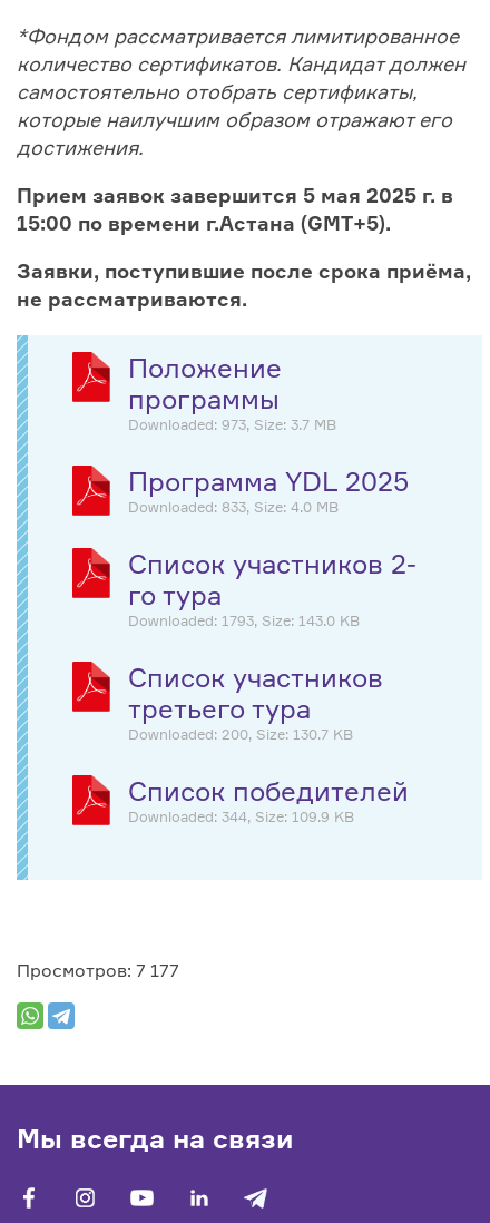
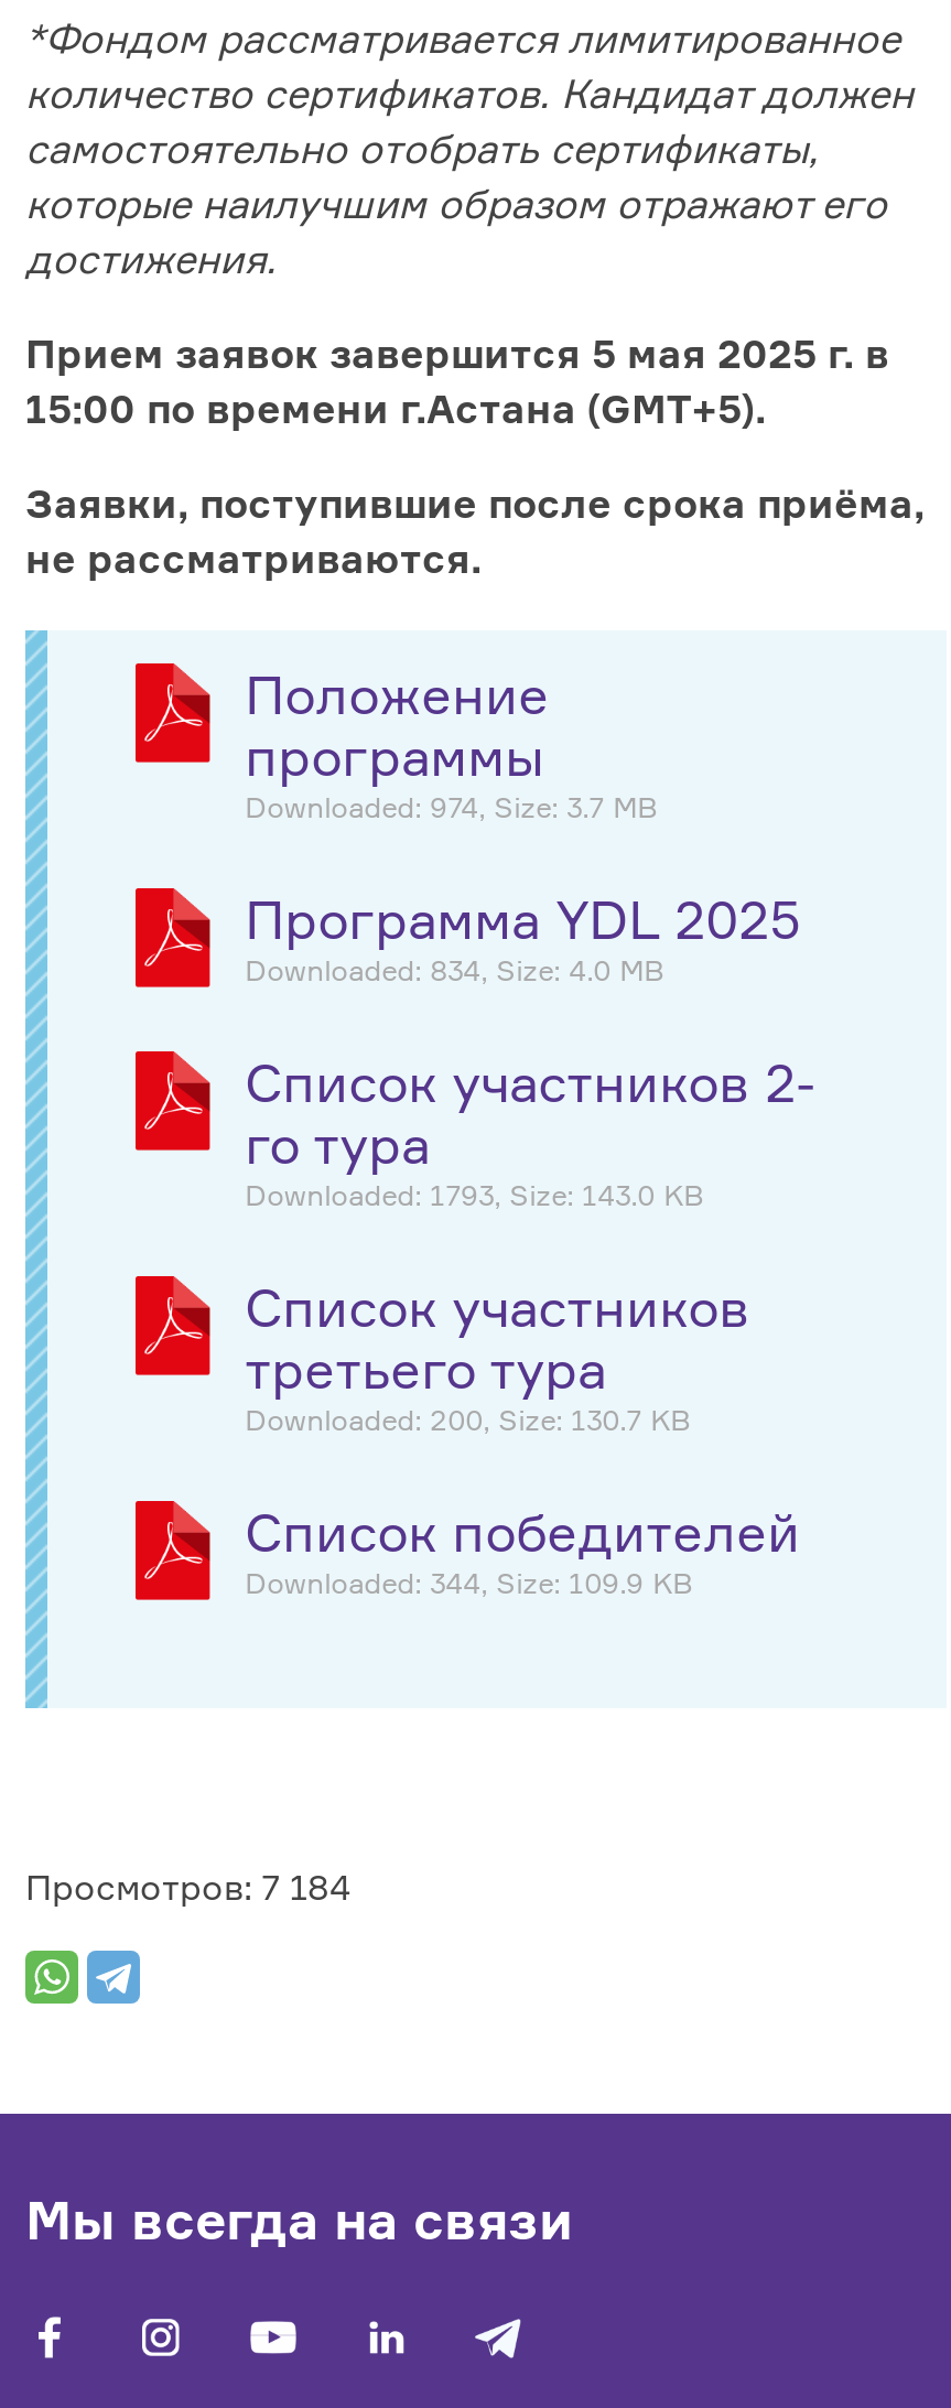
- Downloaded: 973, Size: 3.7 MB
+ Downloaded: 974, Size: 3.7 MB

- Downloaded: 833, Size: 4.0 MB
+ Downloaded: 834, Size: 4.0 MB

- Просмотров: 7 177
+ Просмотров: 7 184
